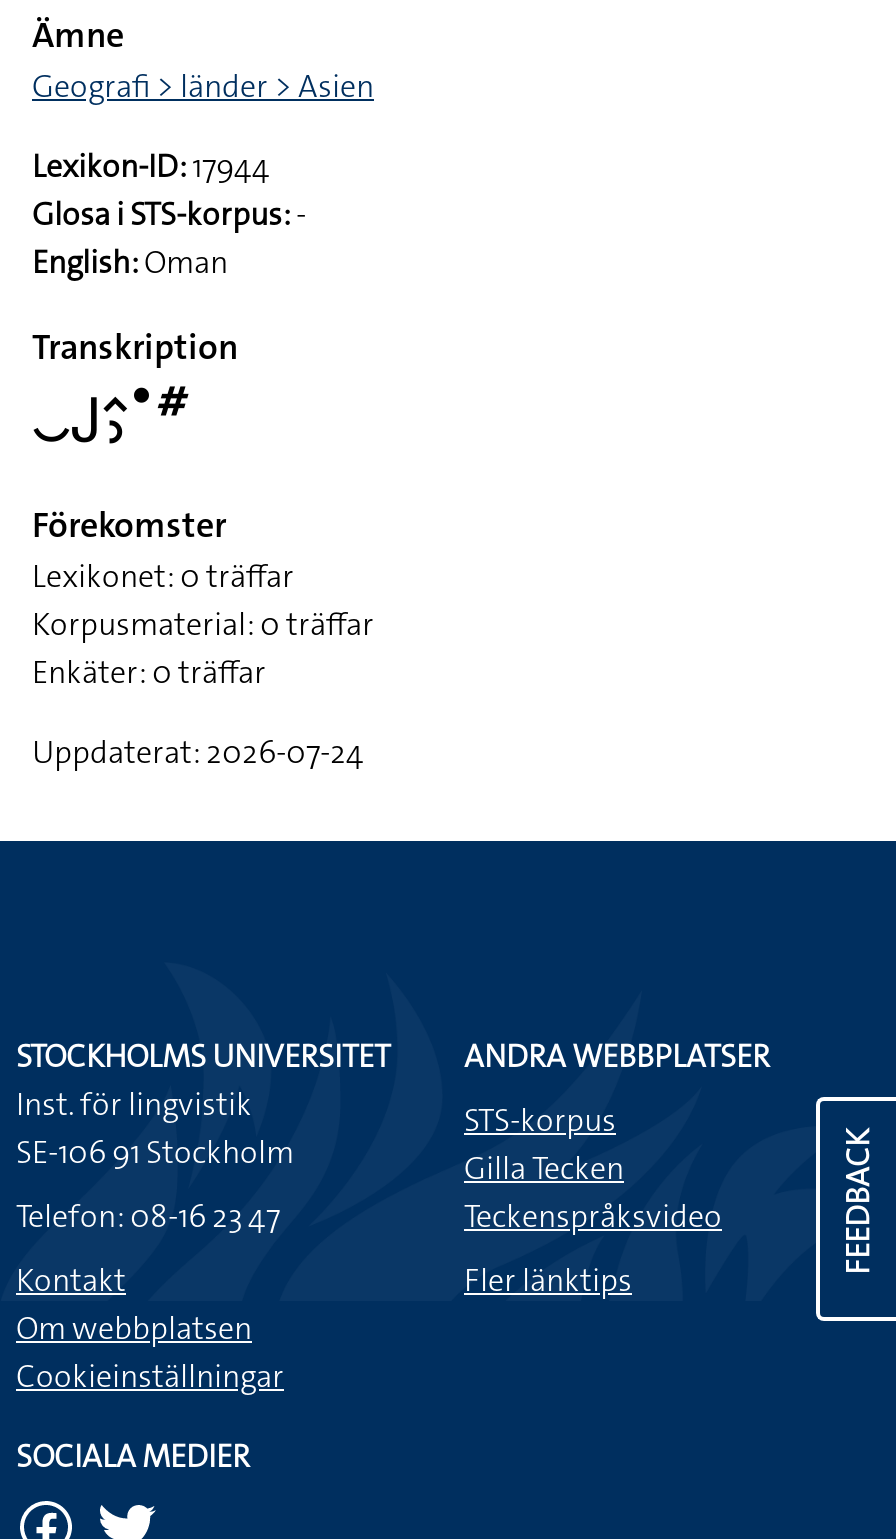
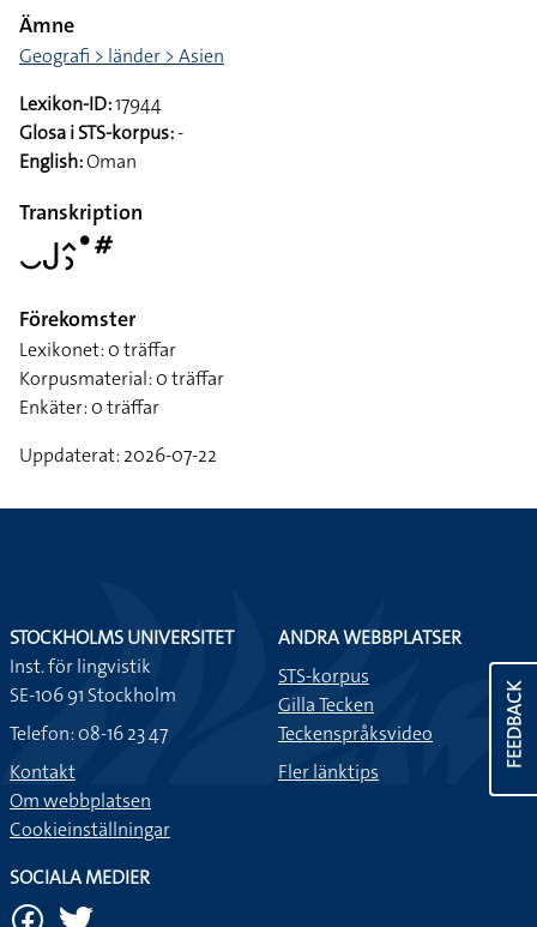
- Uppdaterat: 2026-07-24
+ Uppdaterat: 2026-07-22
